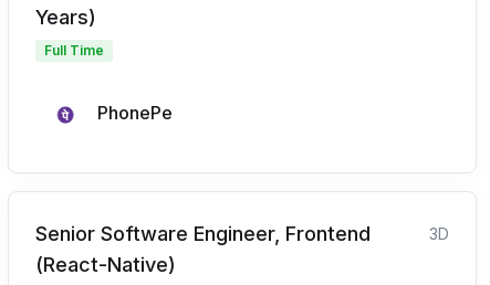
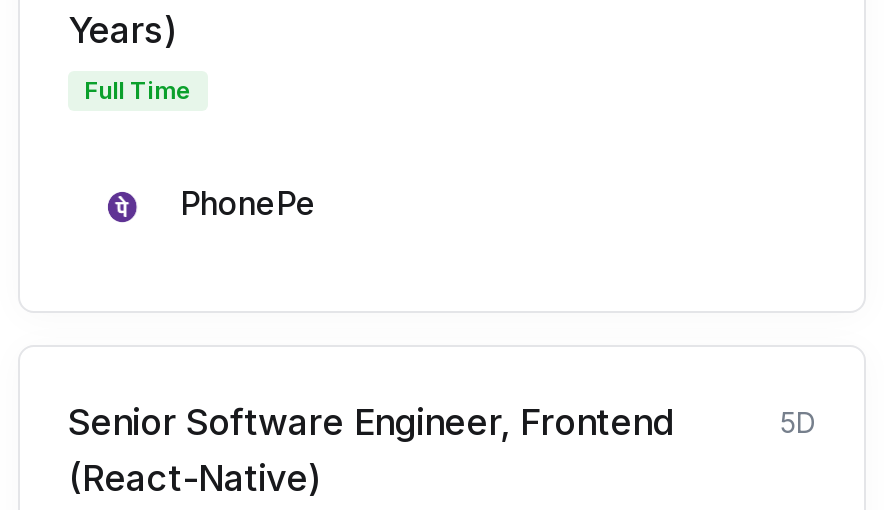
- 3D
+ 5D
